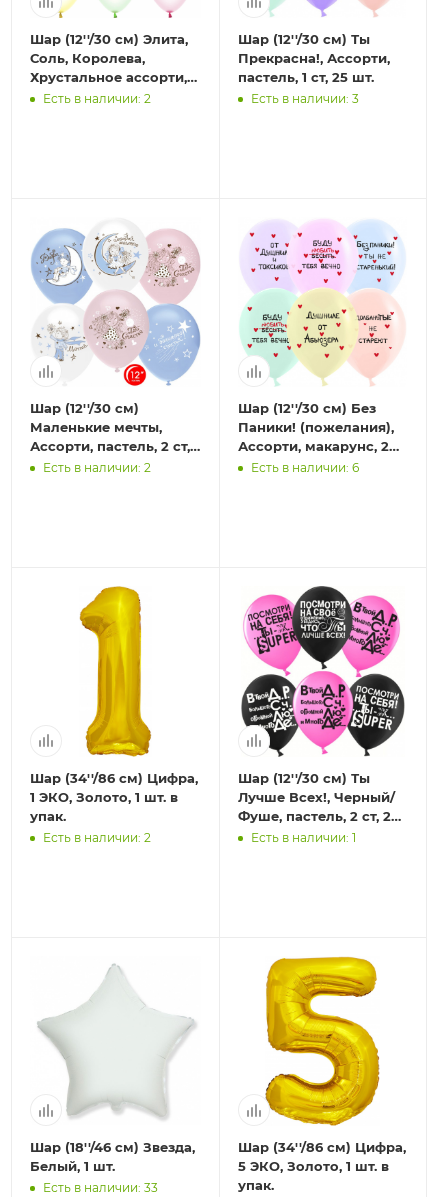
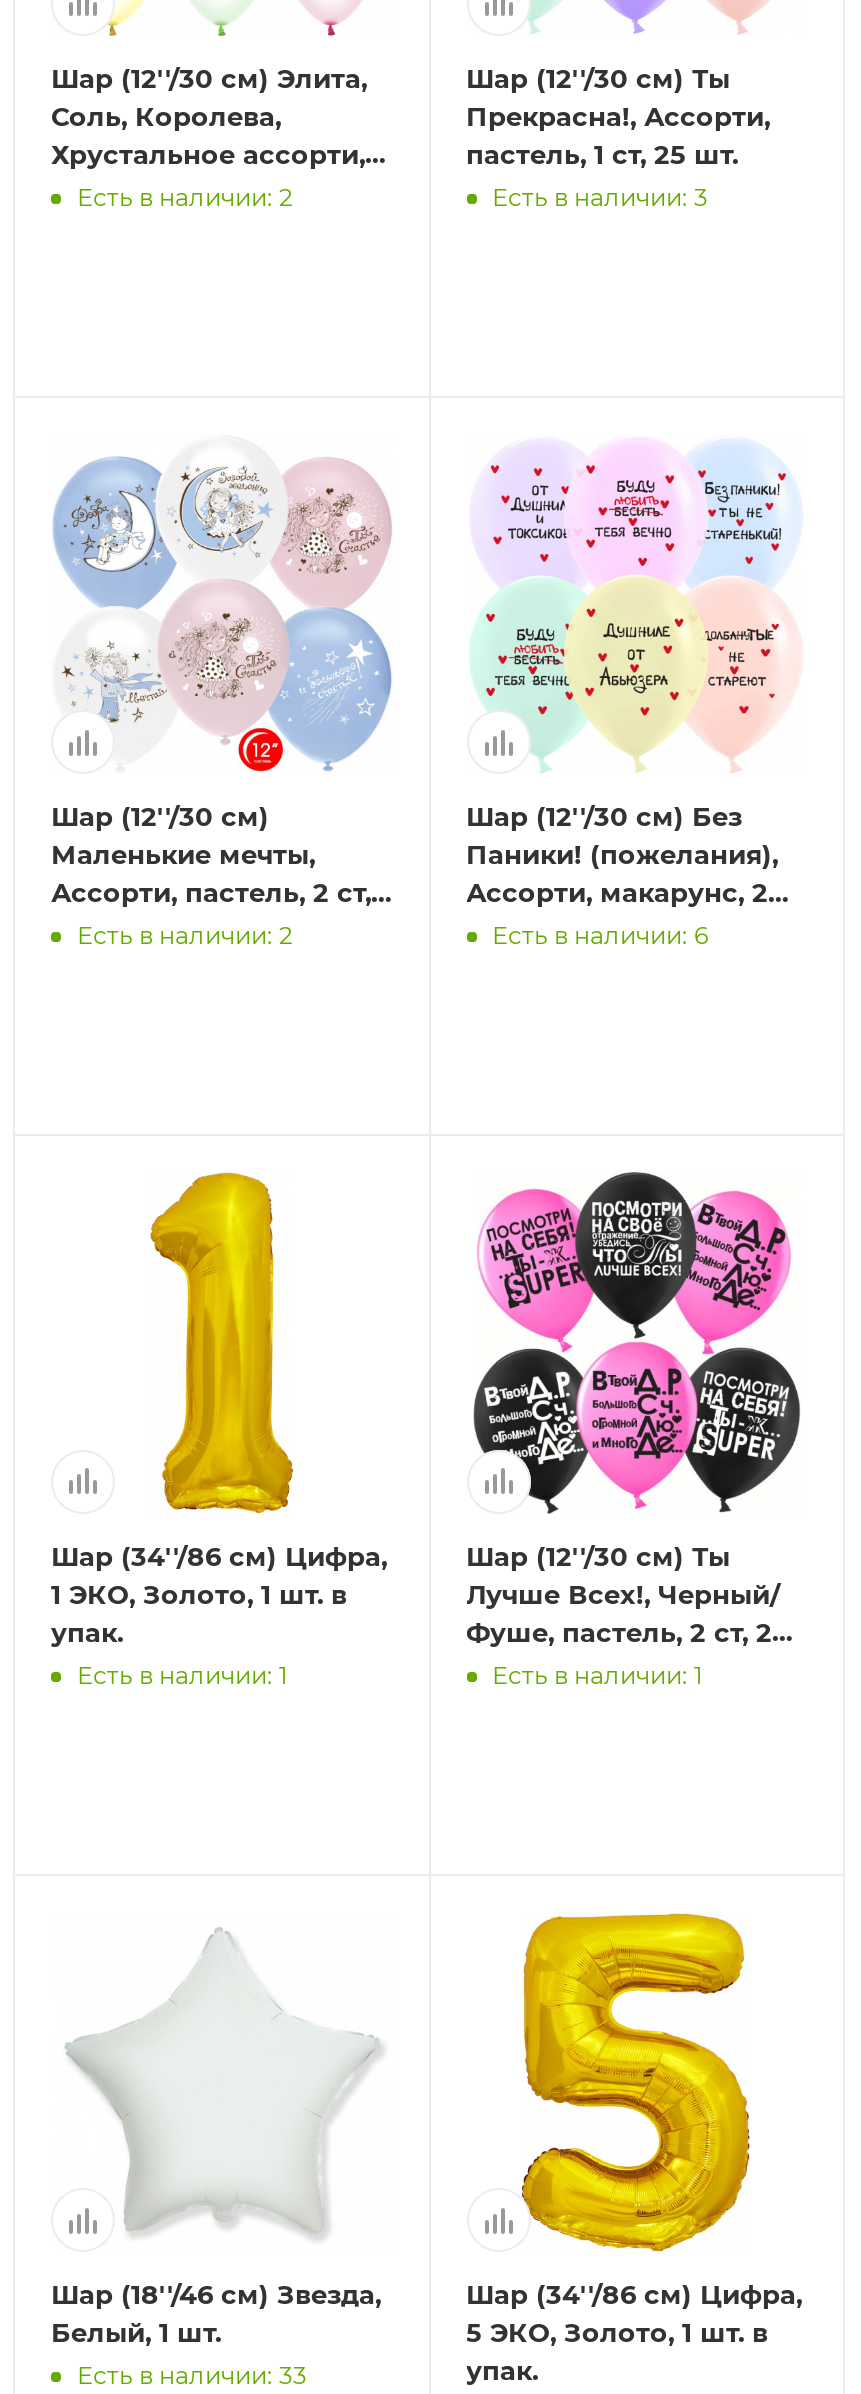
- Есть в наличии: 2
+ Есть в наличии: 1
